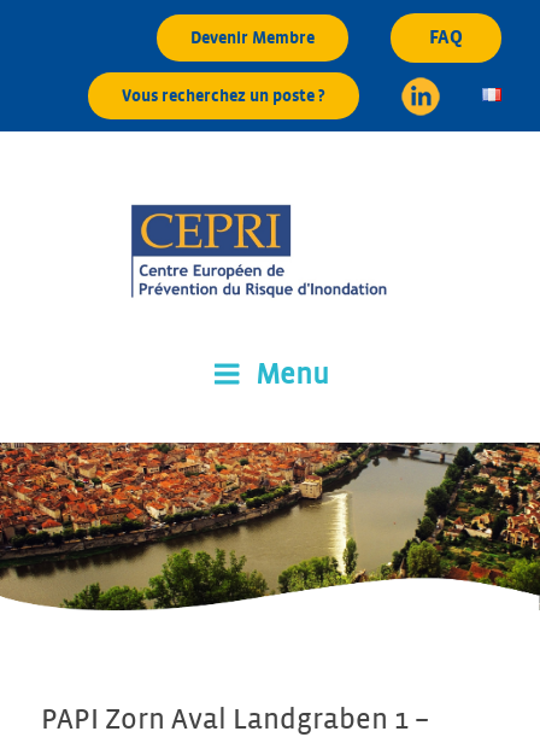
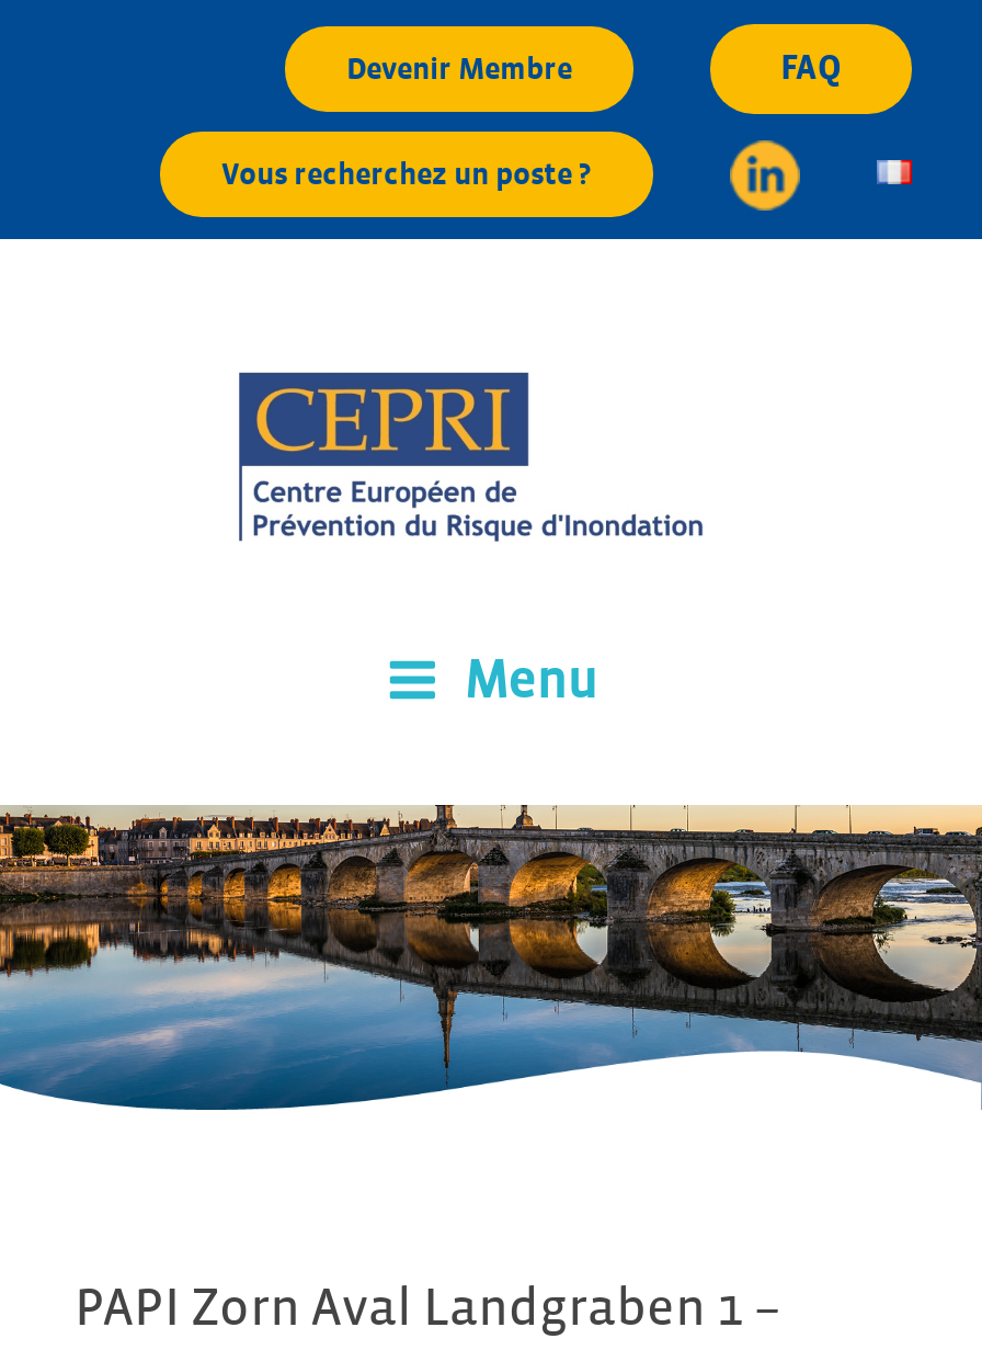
- [image]
+ [image]
